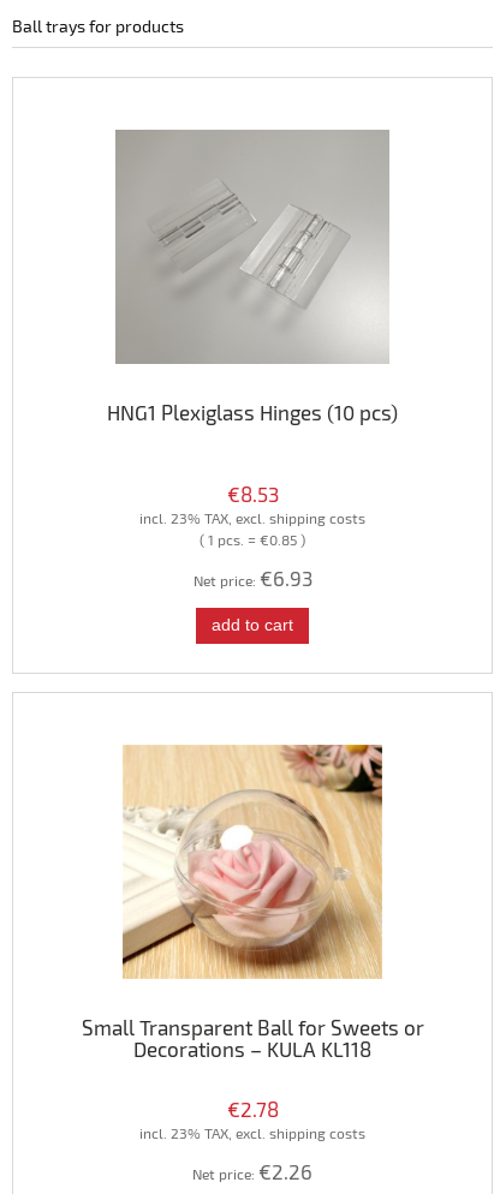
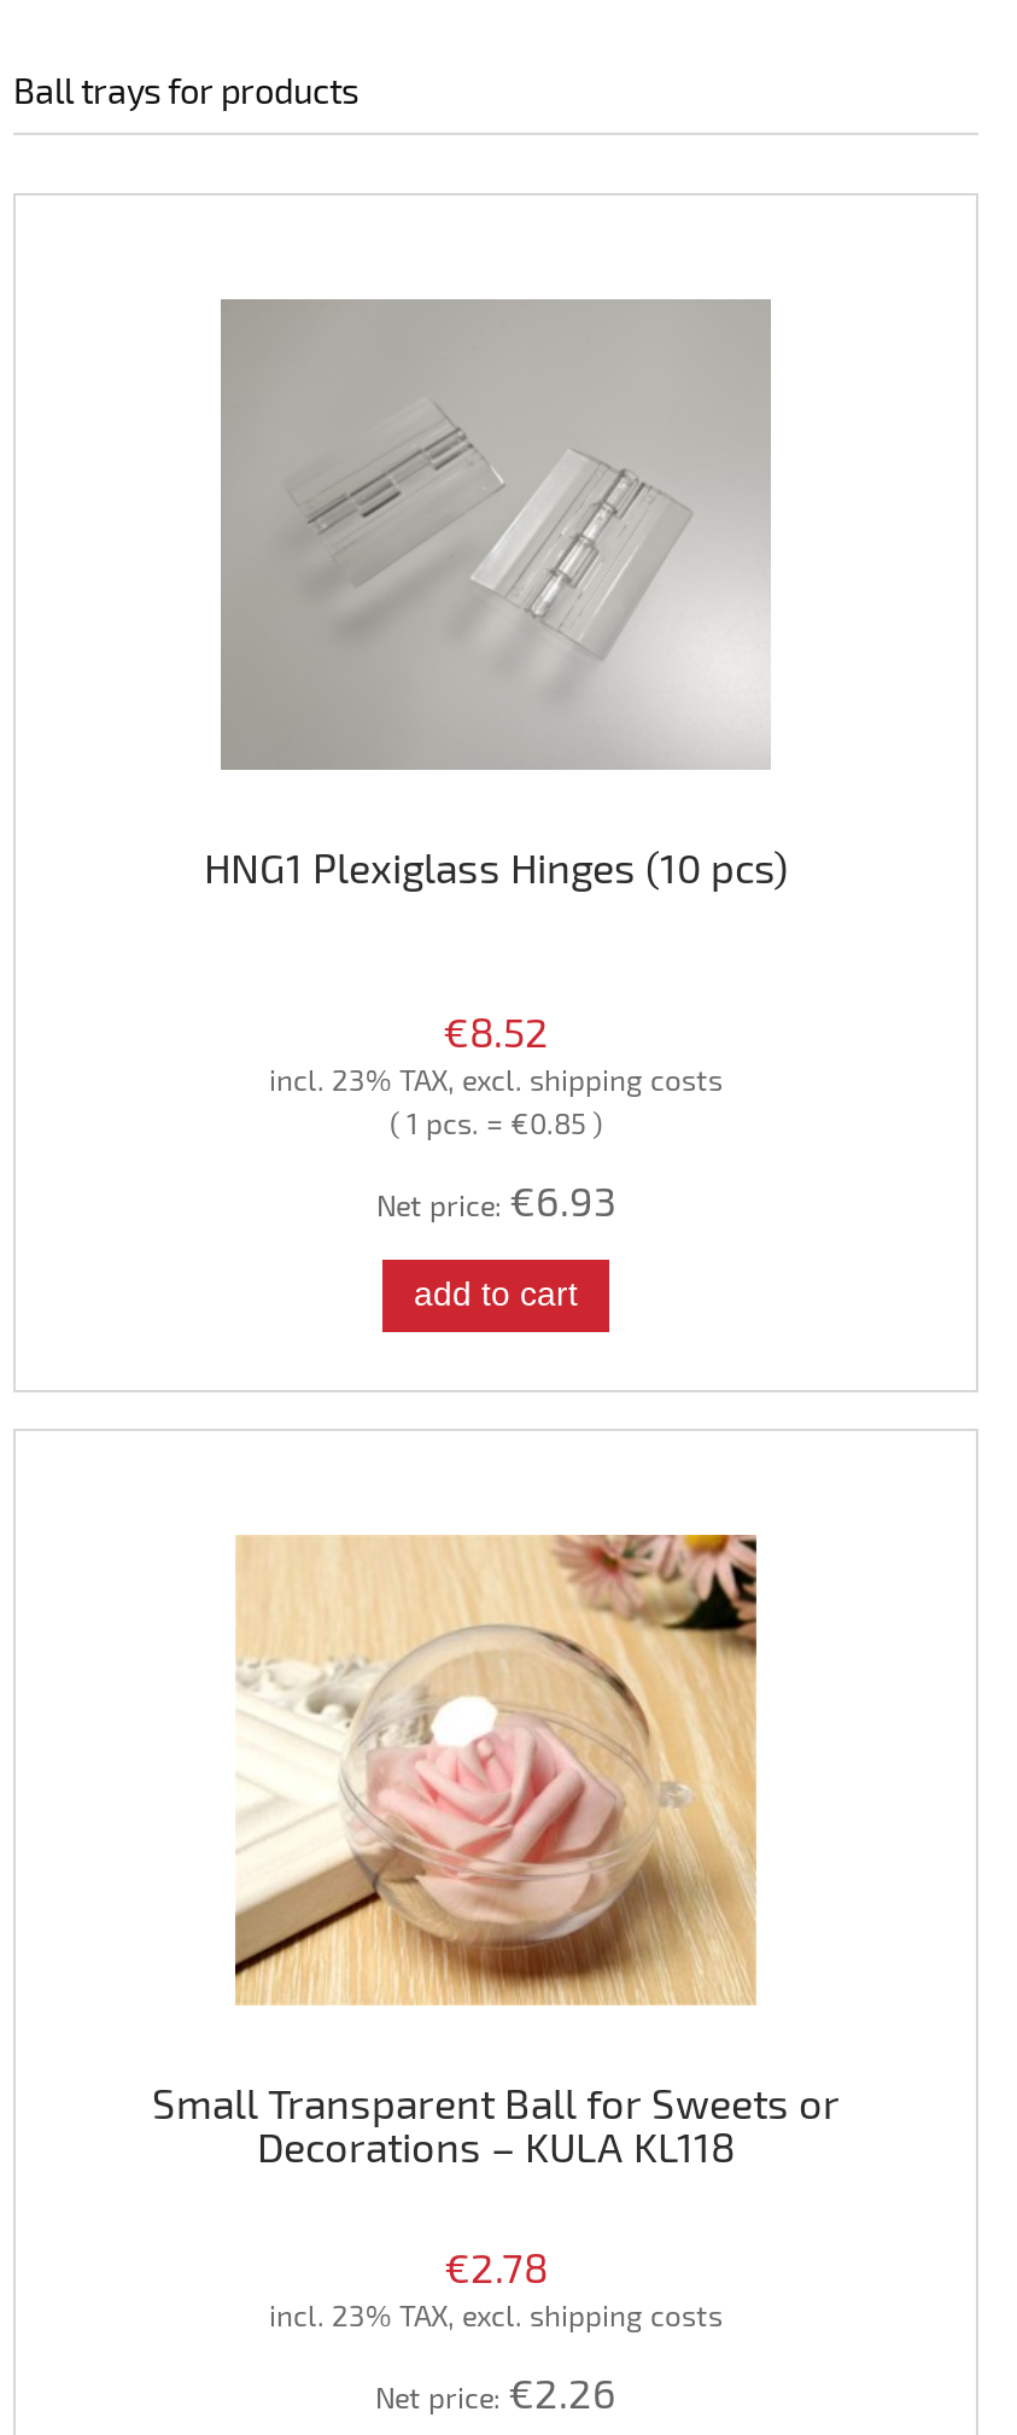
- €8.53
+ €8.52
